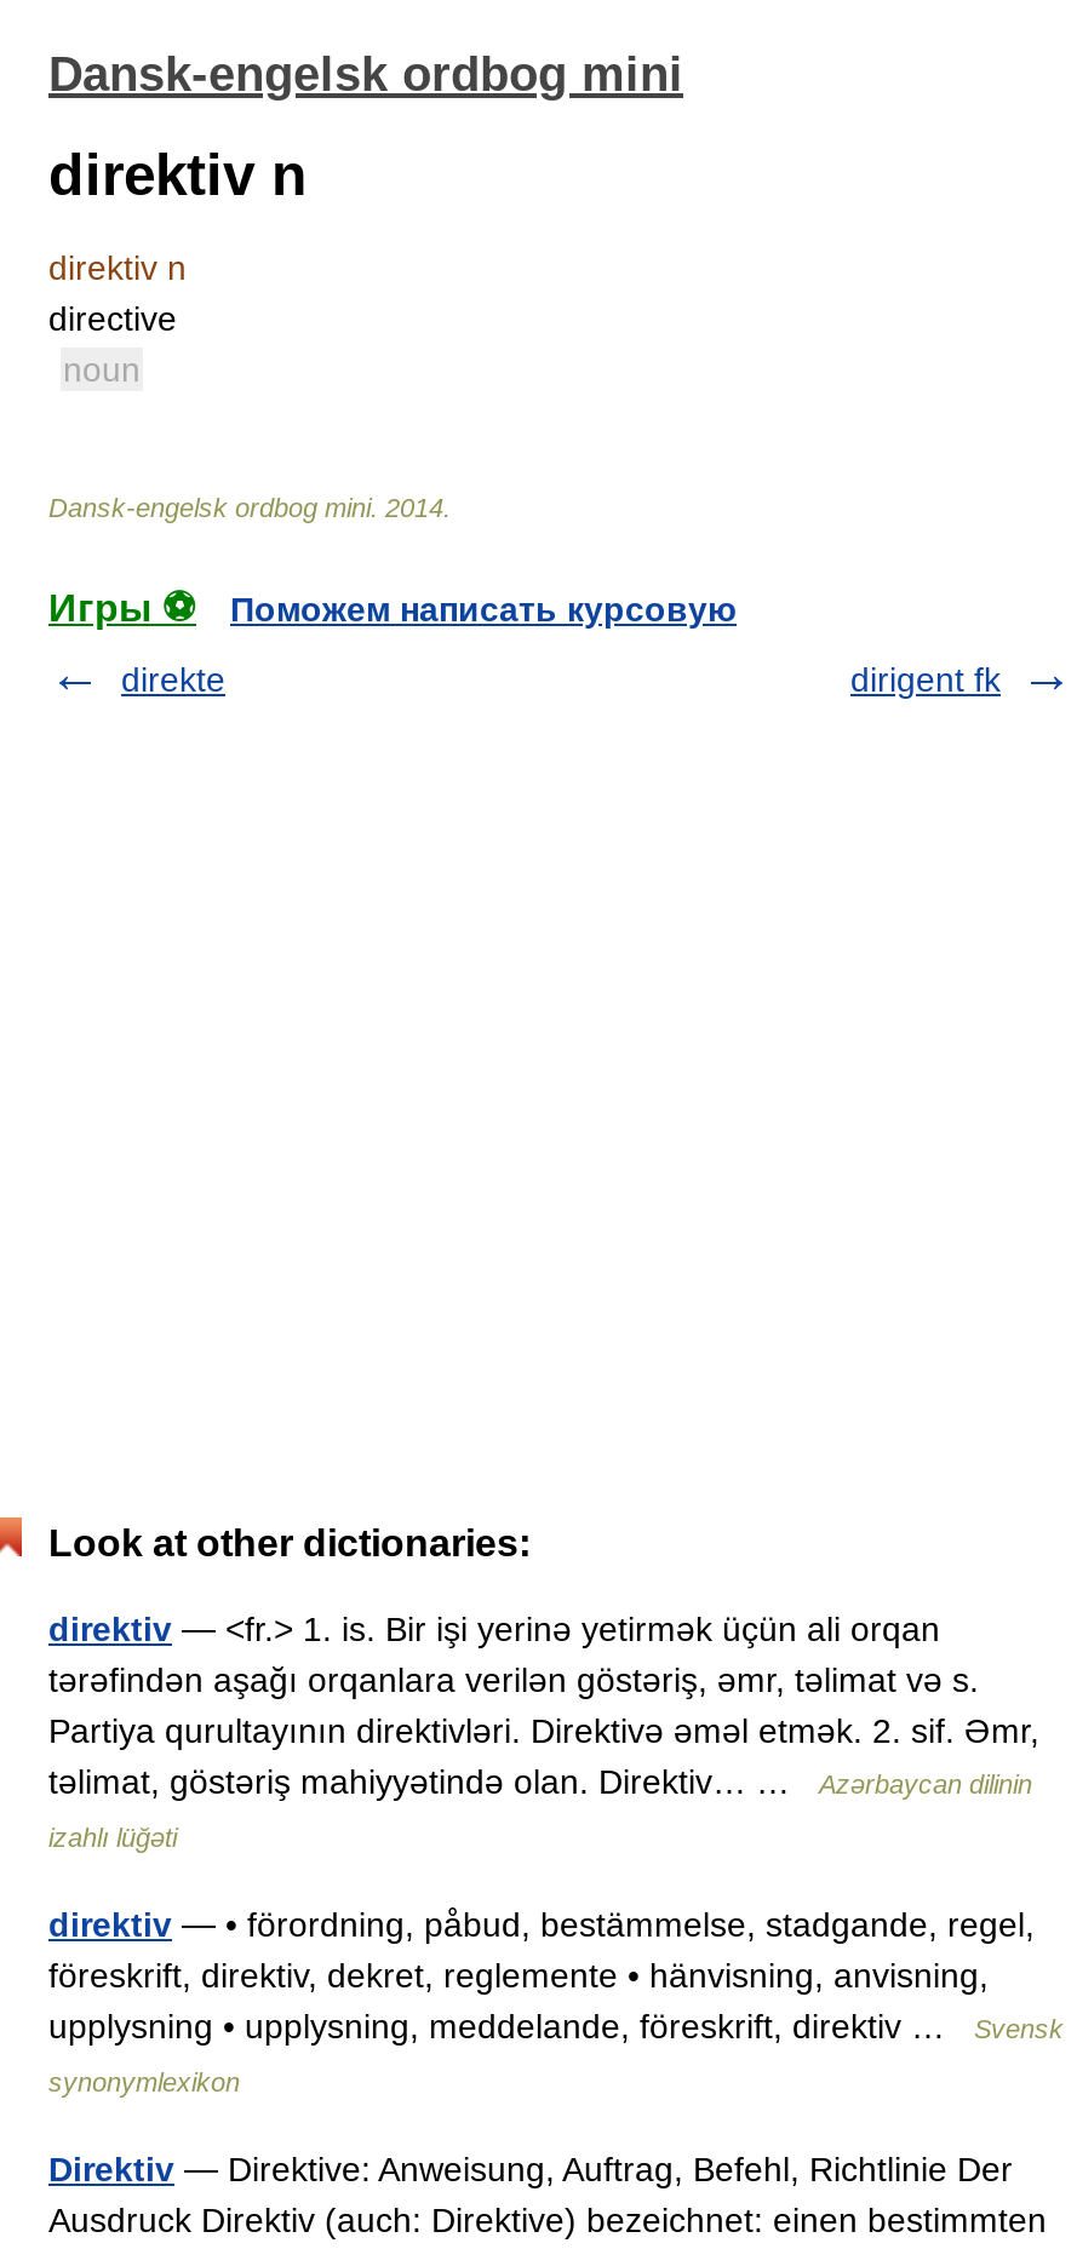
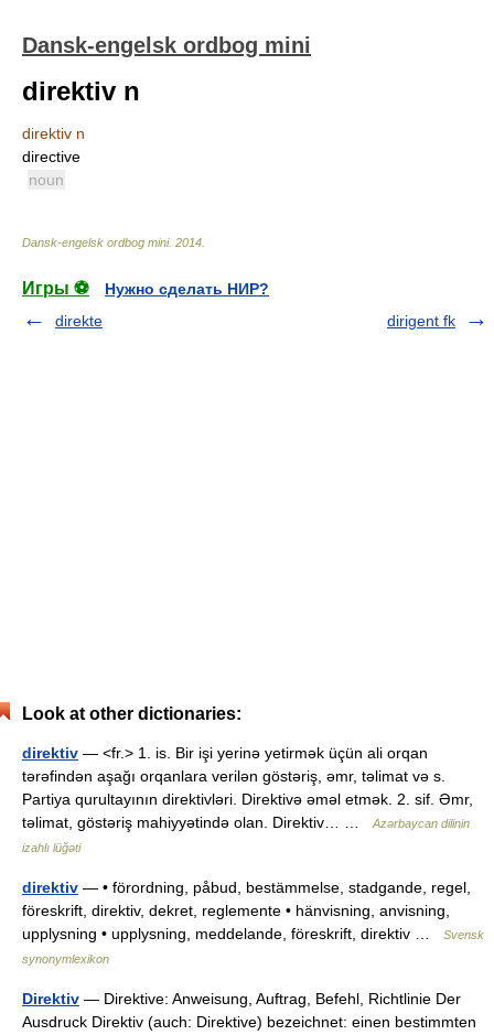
- Поможем написать курсовую
+ Нужно сделать НИР?
